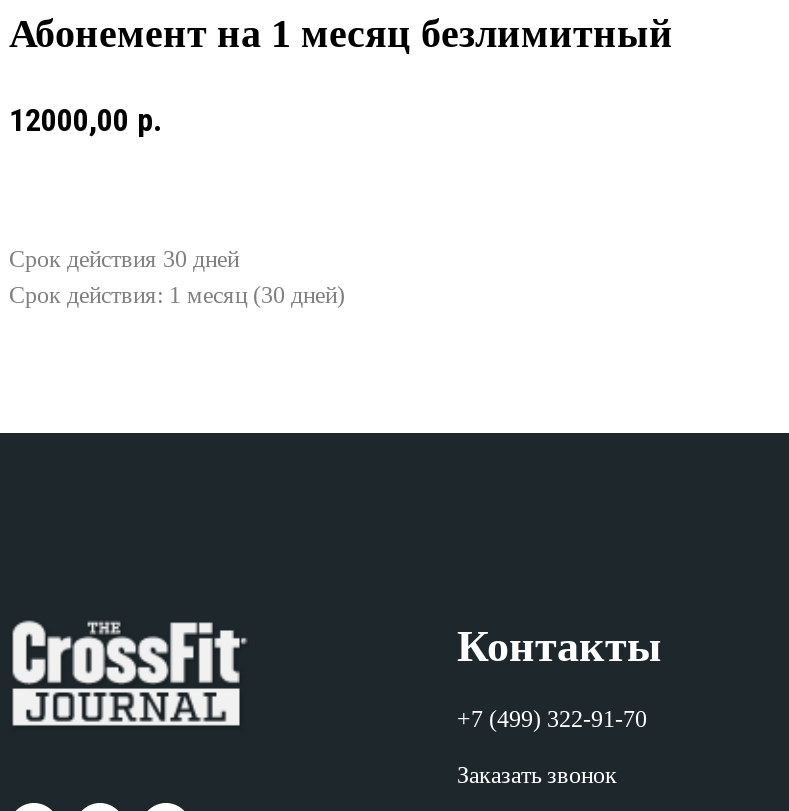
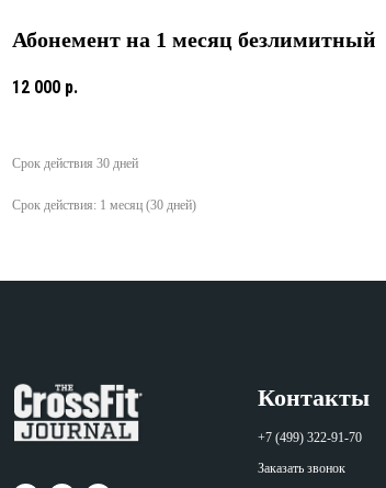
- 12000,00 р.
+ 12 000 р.
